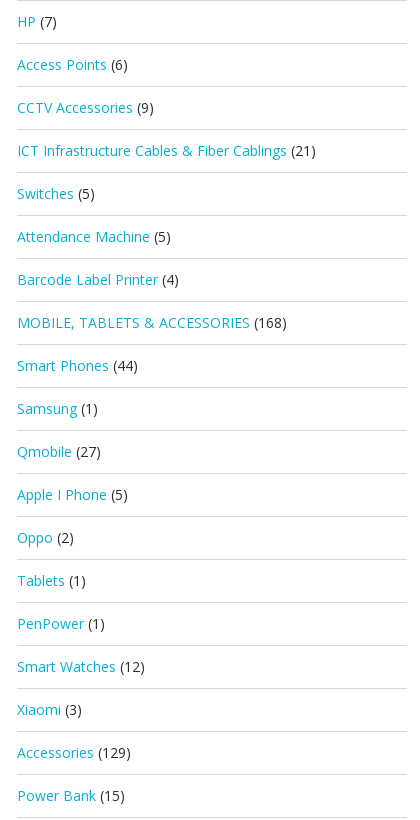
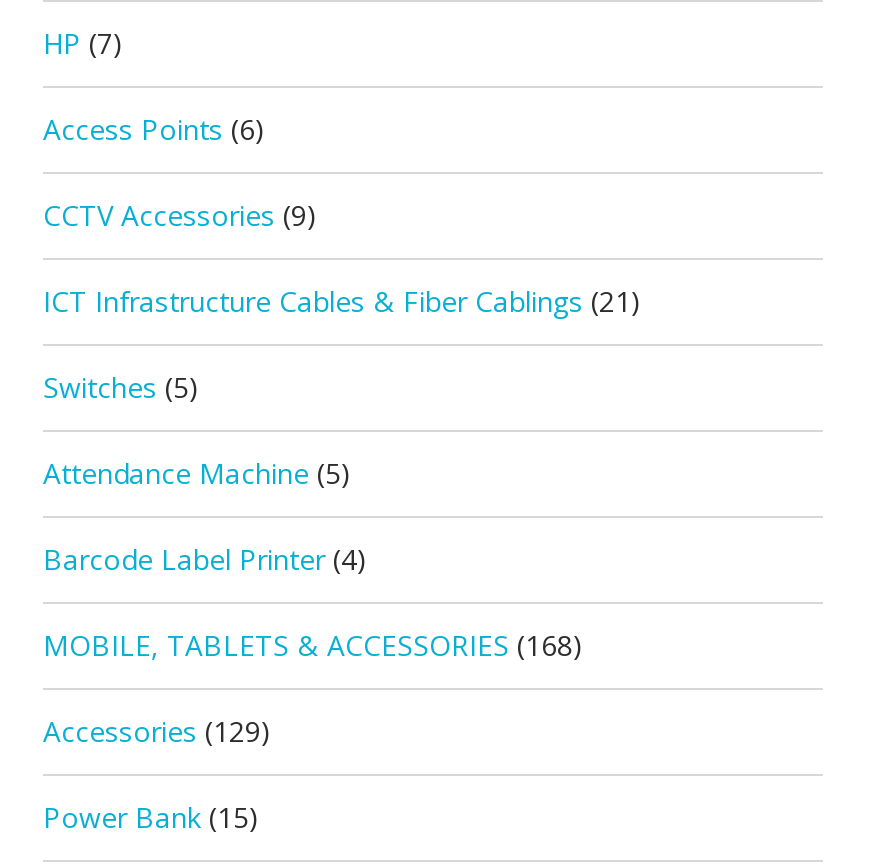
- Smart Phones (44)
- Samsung (1)
- Qmobile (27)
- Apple I Phone (5)
- Oppo (2)
- Tablets (1)
- PenPower (1)
- Smart Watches (12)
- Xiaomi (3)
